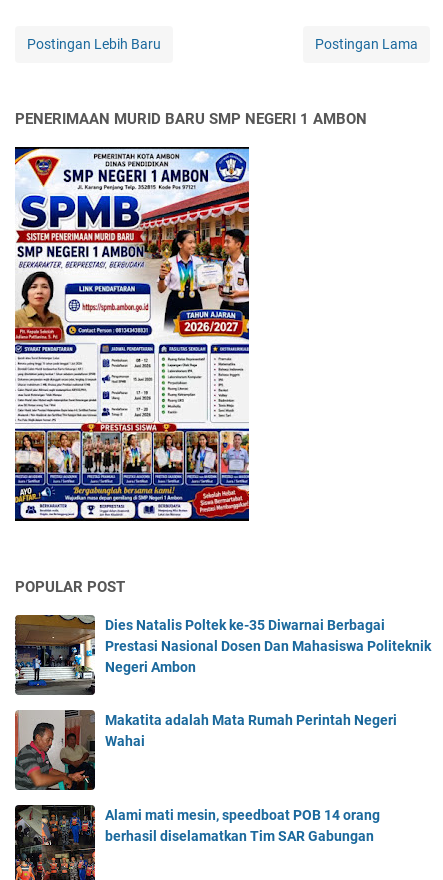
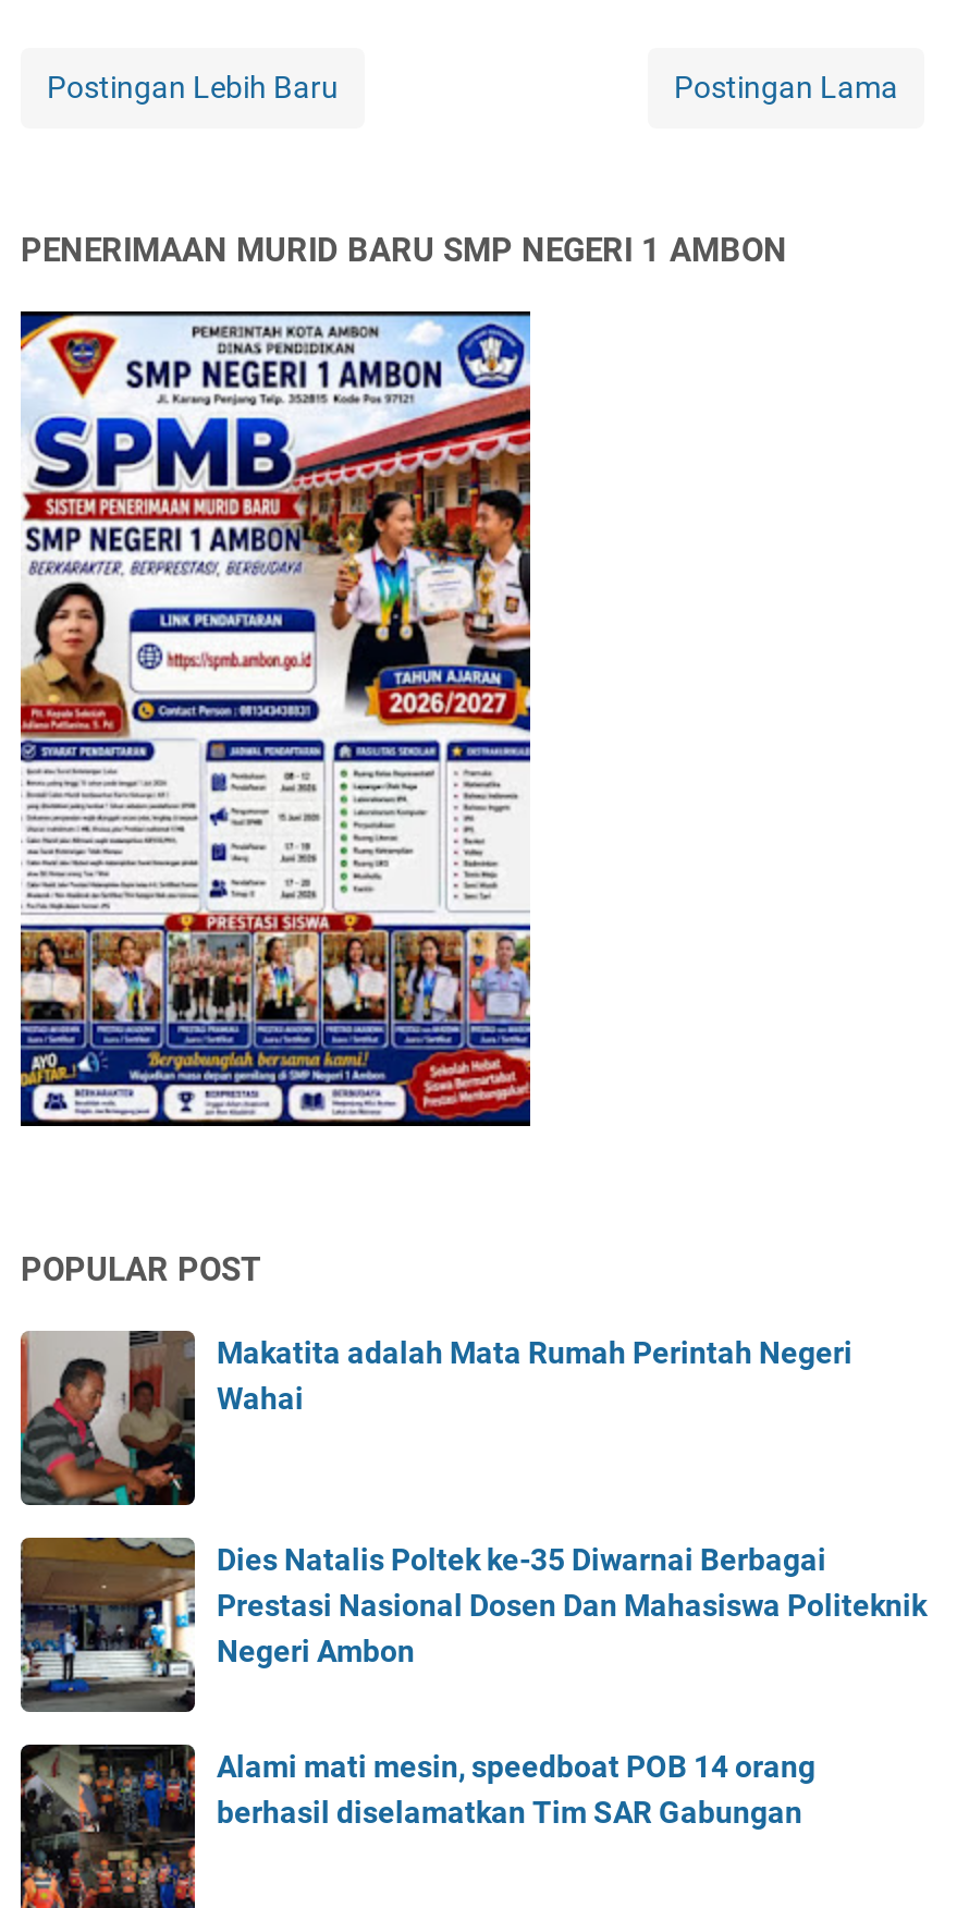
moved down: [image] | Dies Natalis Poltek ke-35 Diwarnai Berbagai | Prestasi Nasional Dosen Dan Mahasiswa Politeknik | Negeri Ambon

moved up: [image] | Makatita adalah Mata Rumah Perintah Negeri | Wahai
